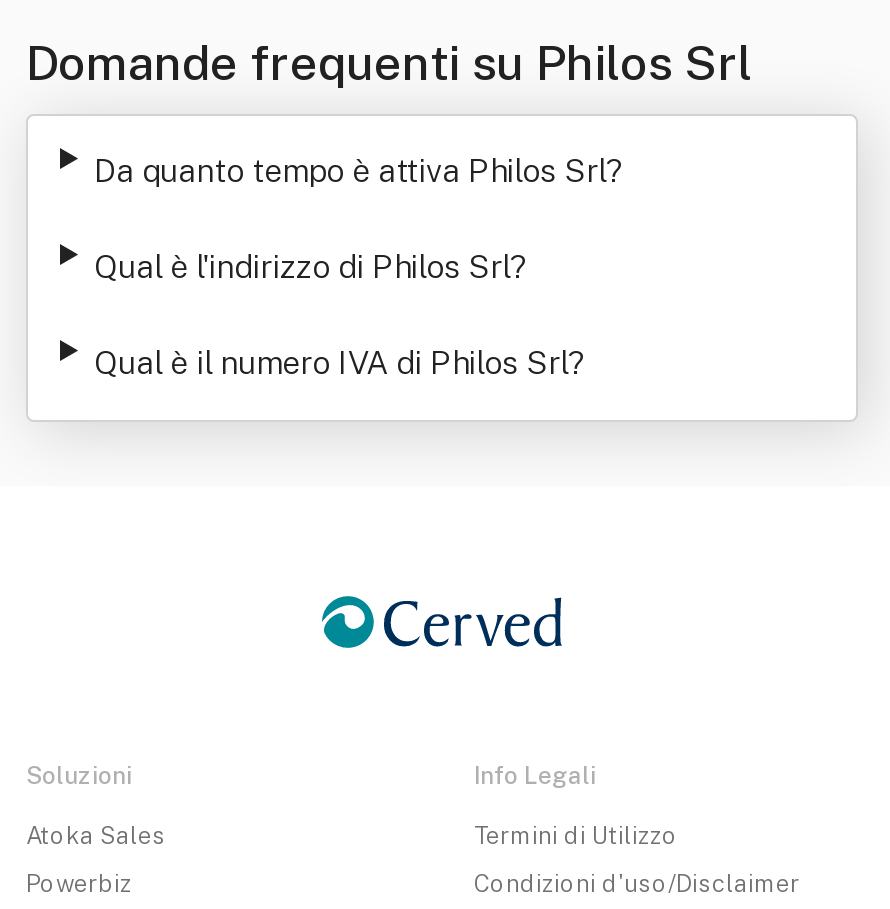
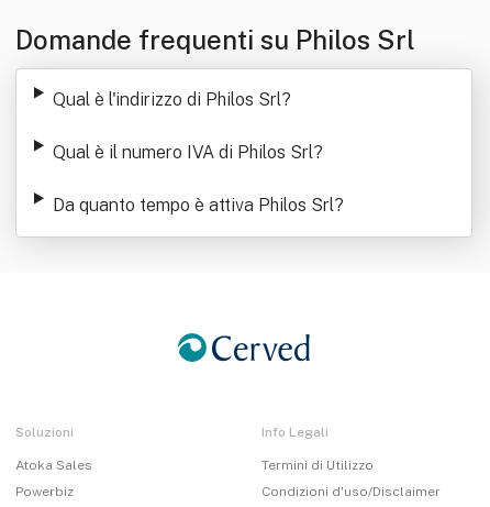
moved down: Da quanto tempo è attiva Philos Srl?

moved up: Qual è l'indirizzo di Philos Srl? | Qual è il numero IVA di Philos Srl?
